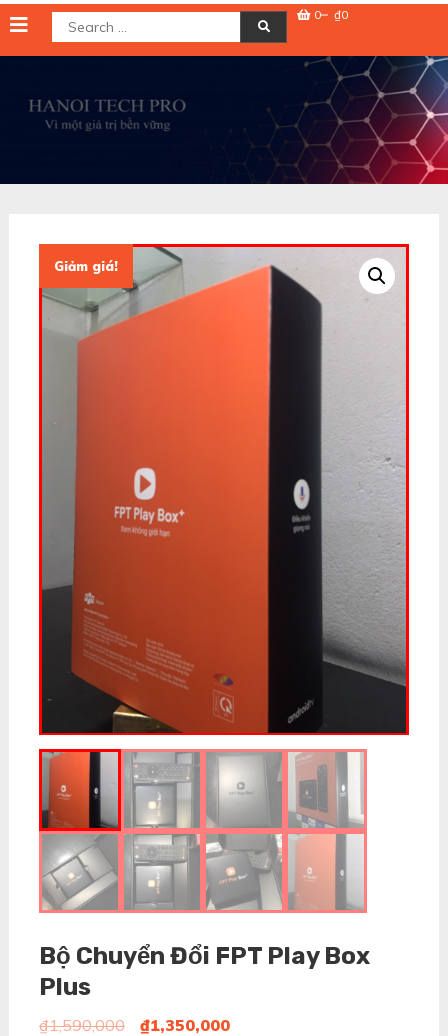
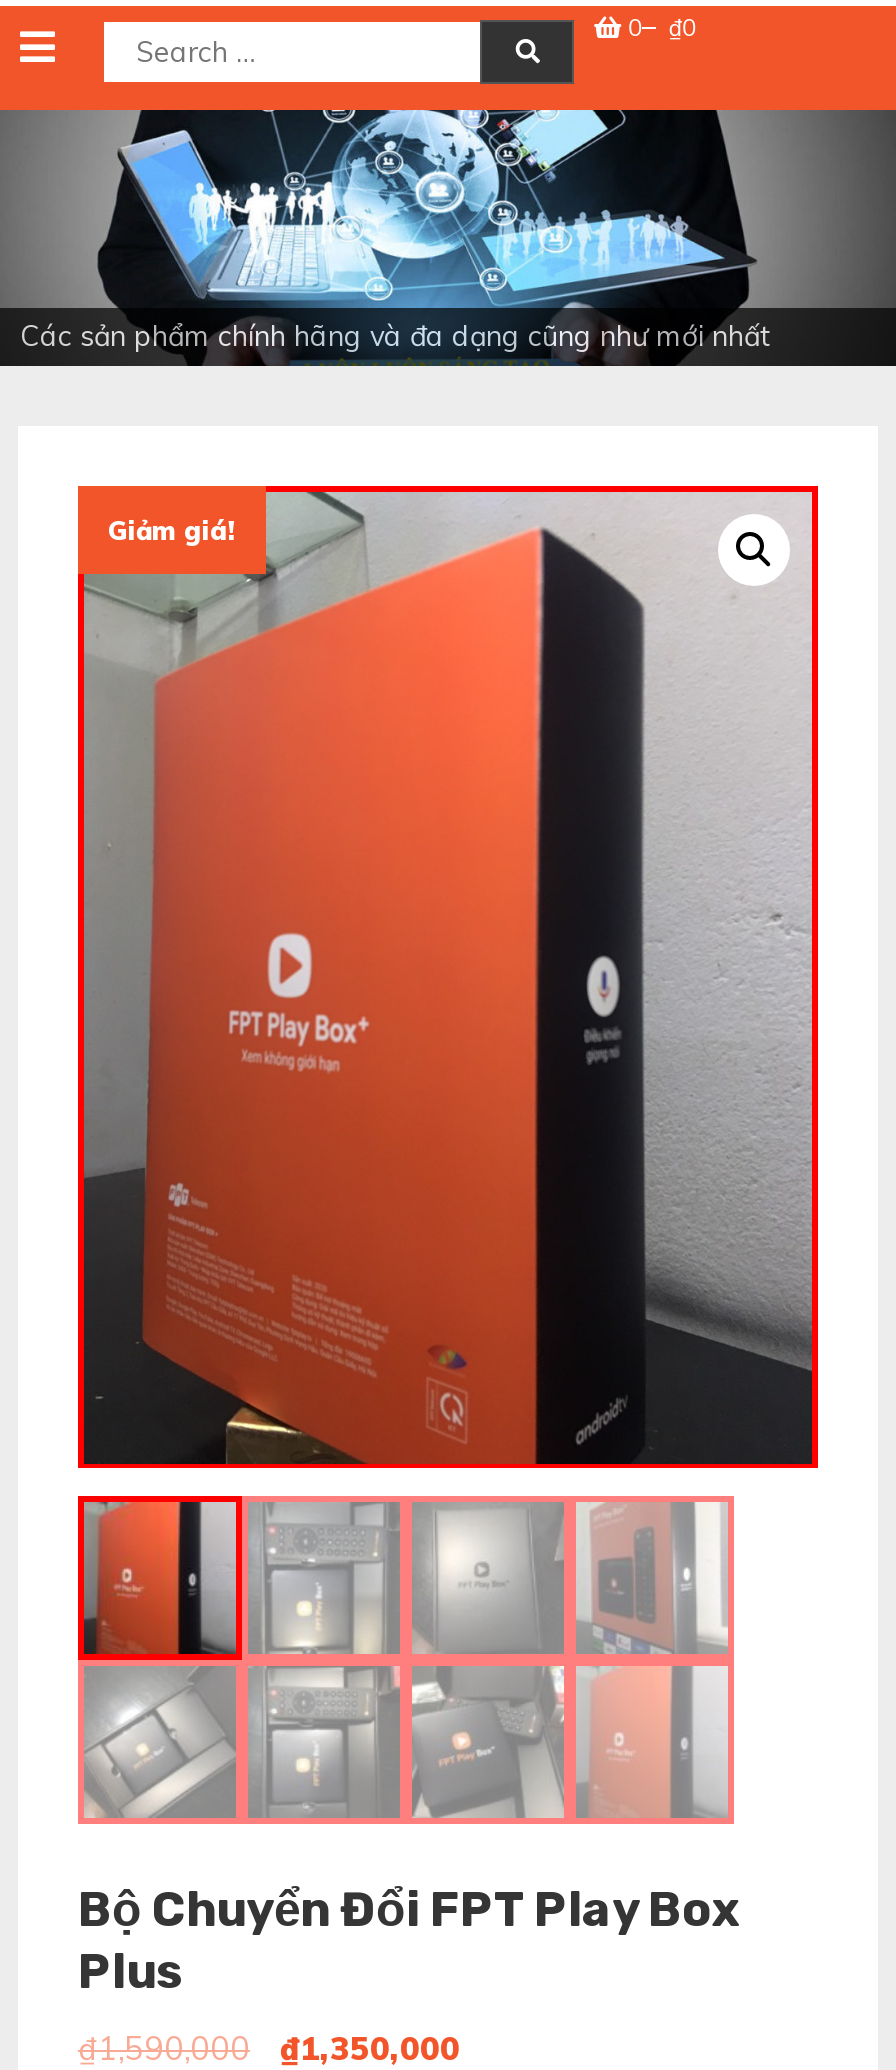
- [image]
+ [image]
